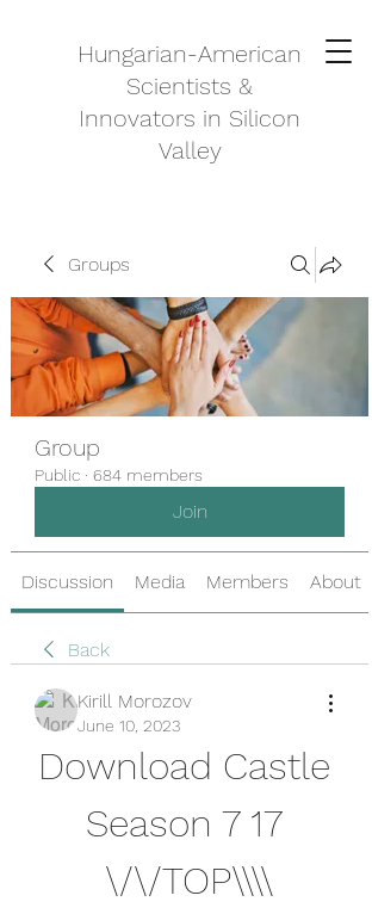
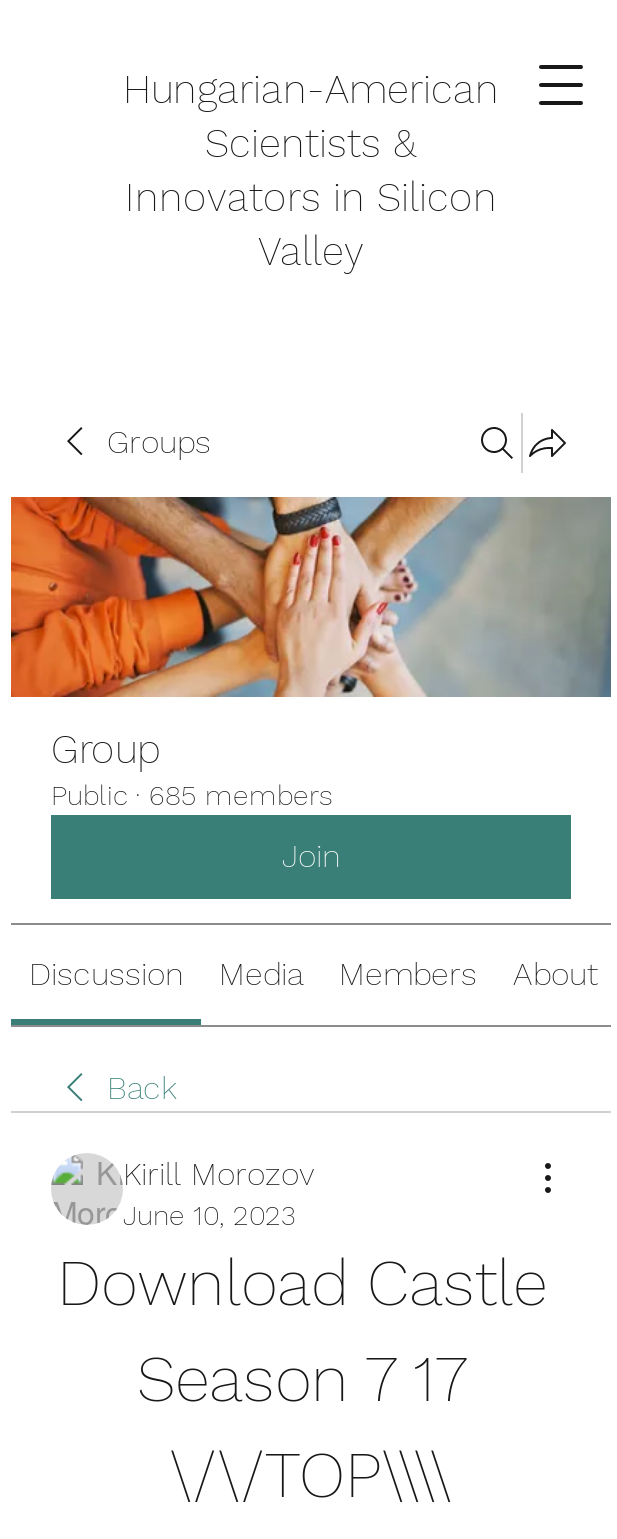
- Public · 684 members
+ Public · 685 members
